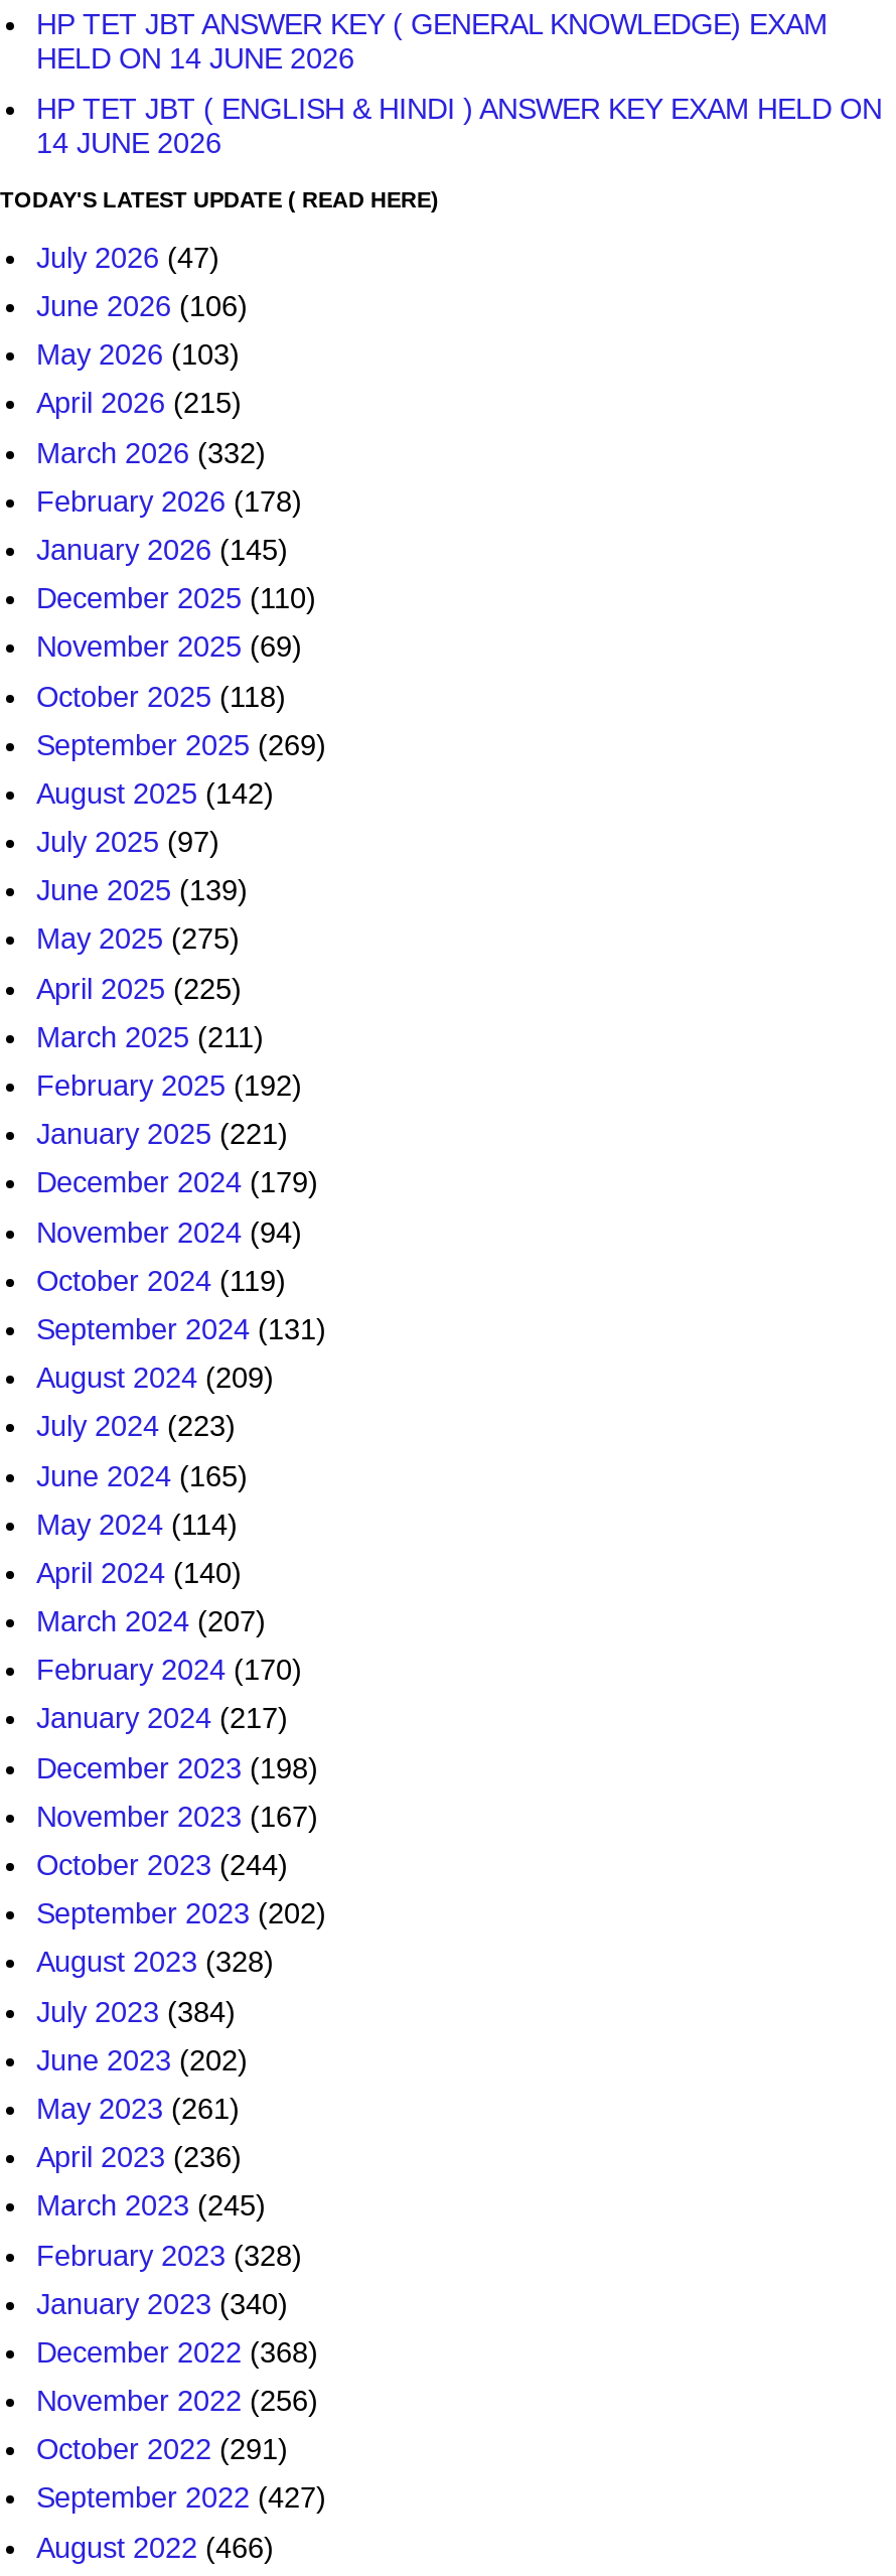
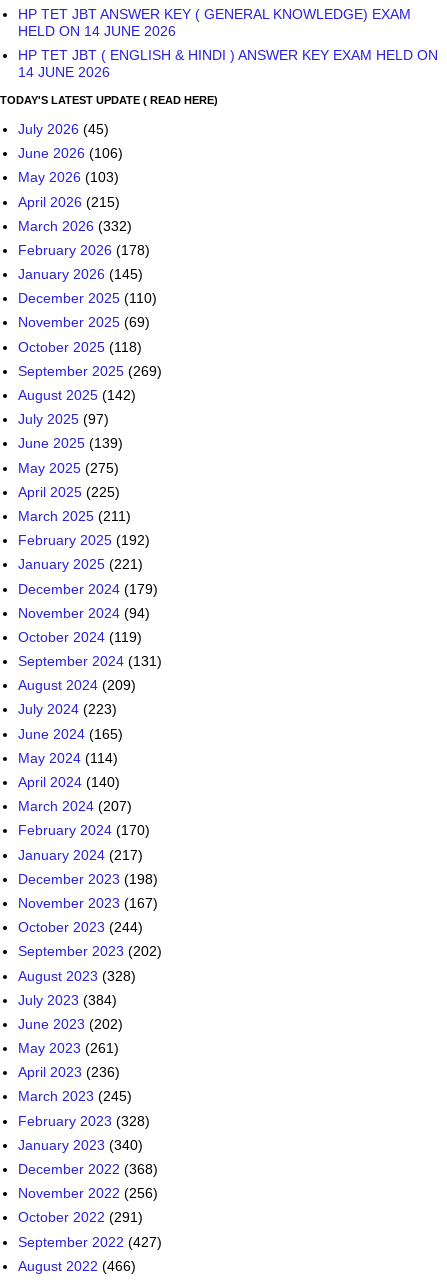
- July 2026 (47)
+ July 2026 (45)
